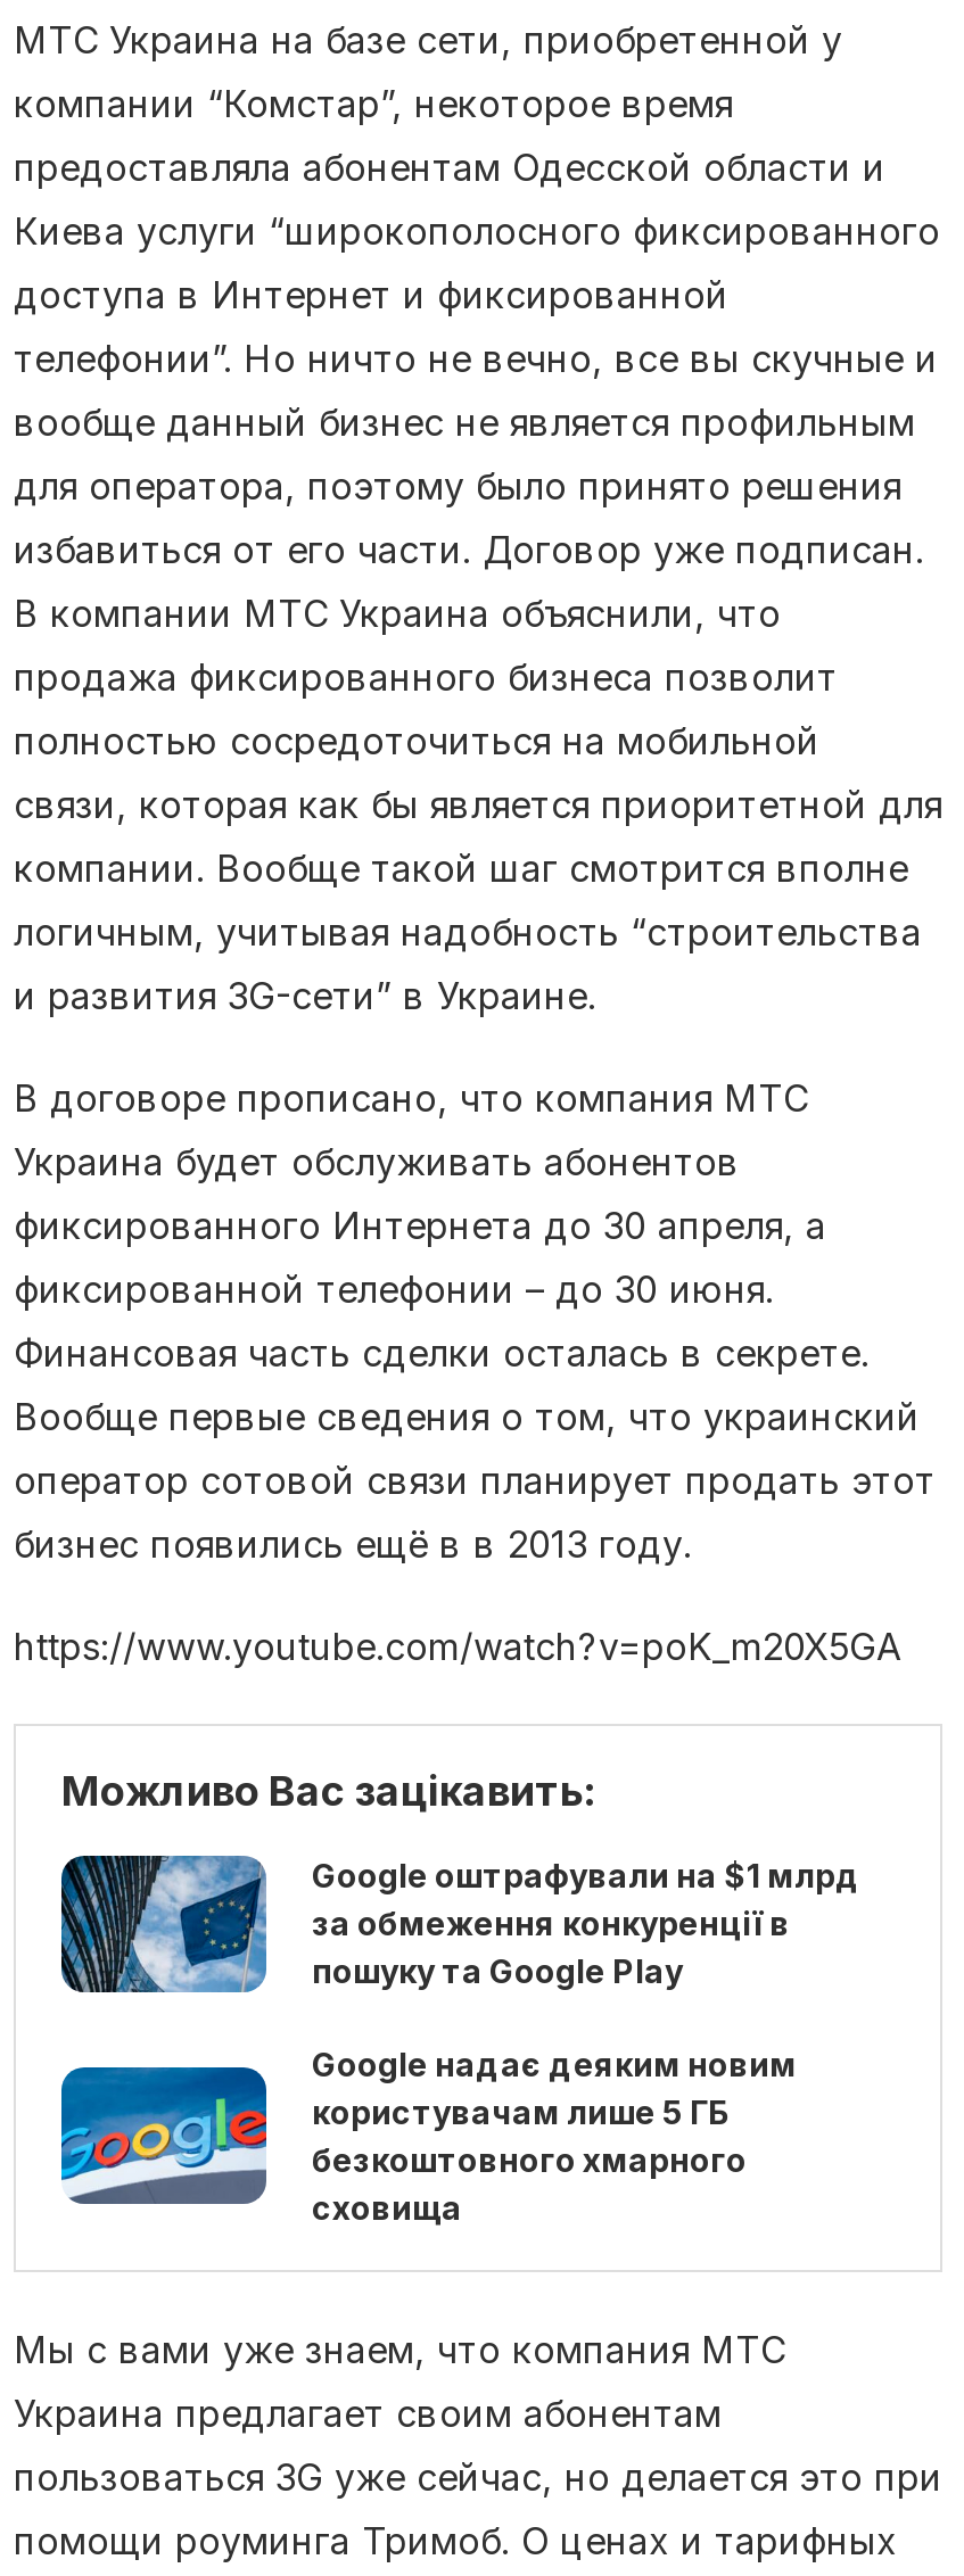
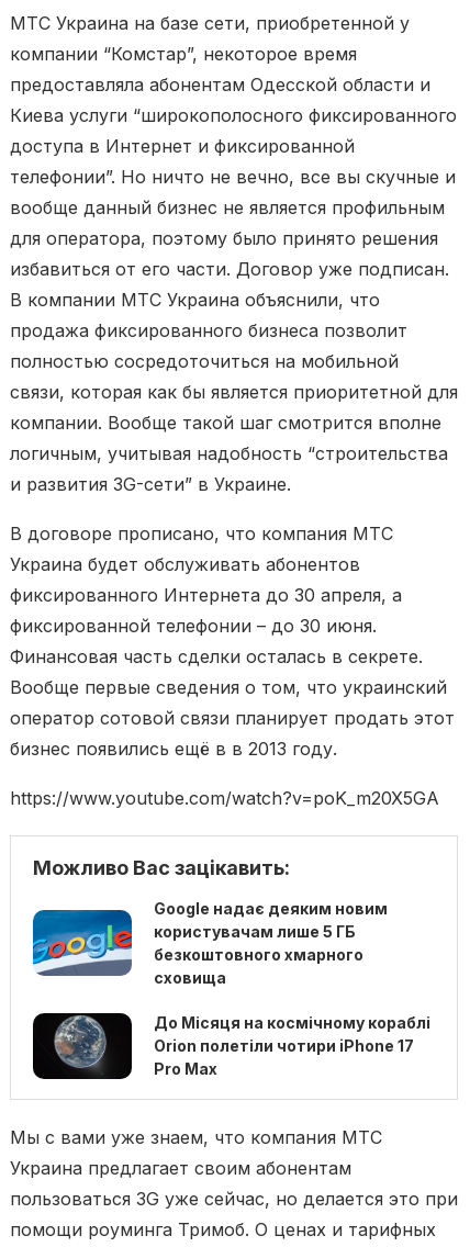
- [image]
- Google оштрафували на $1 млрд
- за обмеження конкуренції в
- пошуку та Google Play

moved up: [image] | Google надає деяким новим | користувачам лише 5 ГБ | безкоштовного хмарного | сховища

+ [image]
+ До Місяця на космічному кораблі
+ Orion полетіли чотири iPhone 17
+ Pro Max
